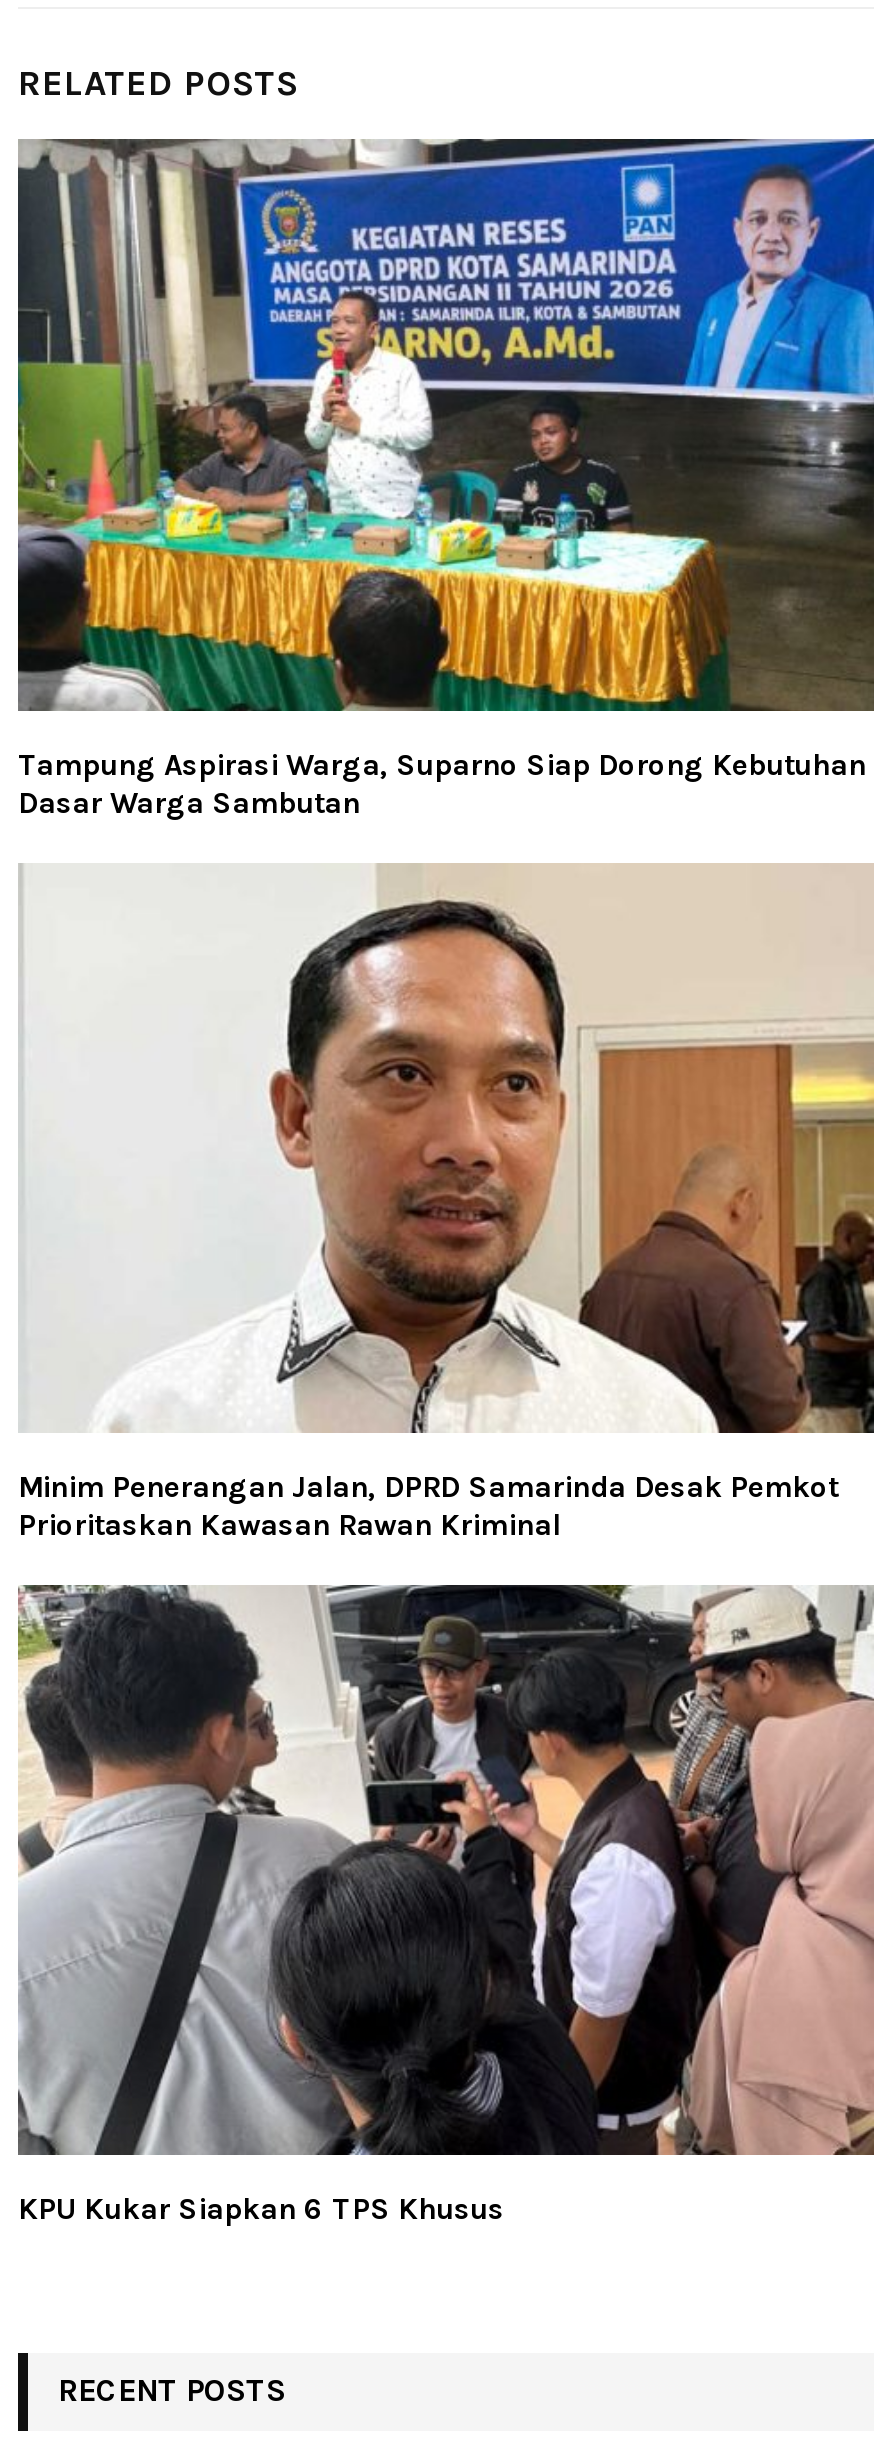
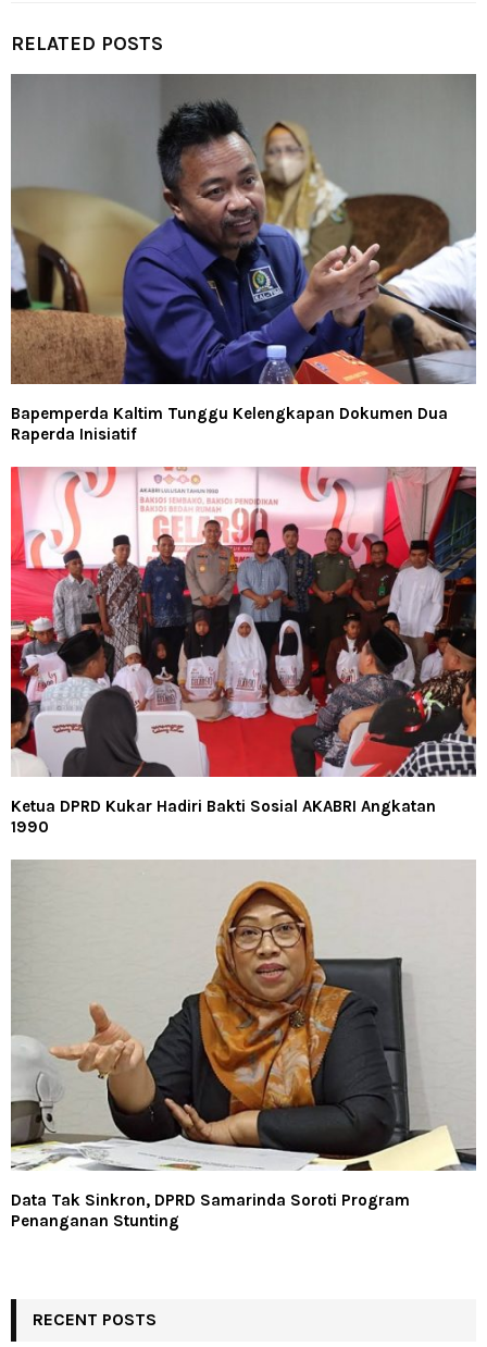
- [image]
- Tampung Aspirasi Warga, Suparno Siap Dorong Kebutuhan
- Dasar Warga Sambutan
+ [image]
+ Bapemperda Kaltim Tunggu Kelengkapan Dokumen Dua
+ Raperda Inisiatif

- [image]
- Minim Penerangan Jalan, DPRD Samarinda Desak Pemkot
- Prioritaskan Kawasan Rawan Kriminal
+ [image]
+ Ketua DPRD Kukar Hadiri Bakti Sosial AKABRI Angkatan
+ 1990

- [image]
- KPU Kukar Siapkan 6 TPS Khusus
+ [image]
+ Data Tak Sinkron, DPRD Samarinda Soroti Program
+ Penanganan Stunting
